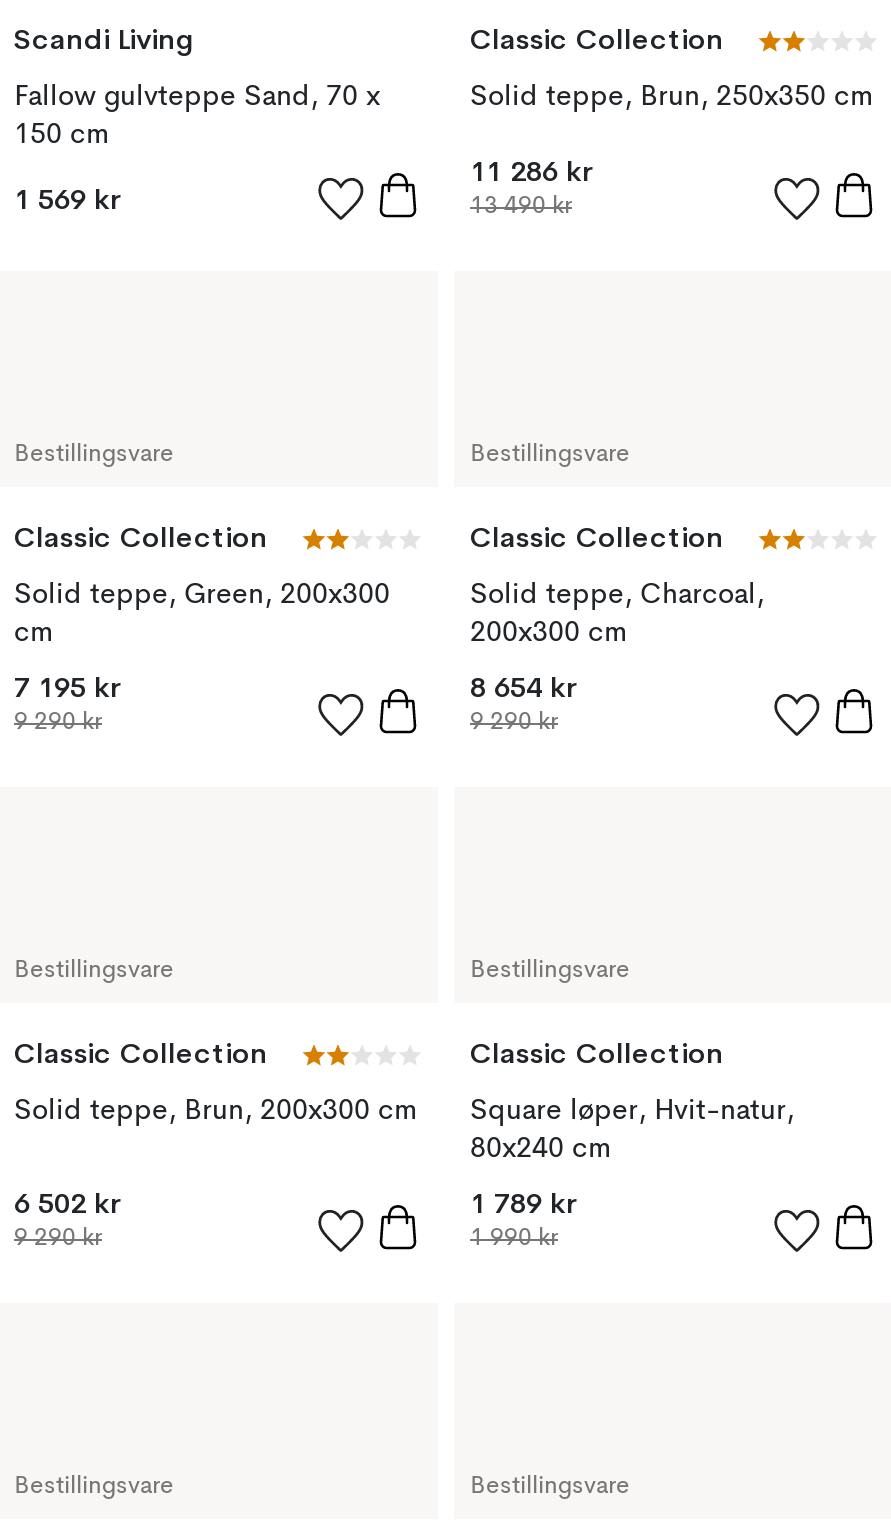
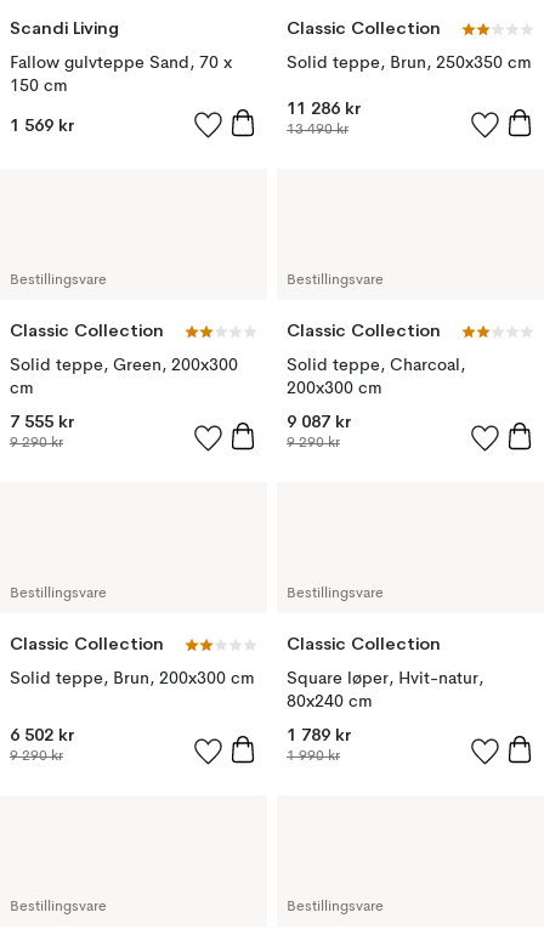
- 7 195 kr
+ 7 555 kr

- 8 654 kr
+ 9 087 kr
